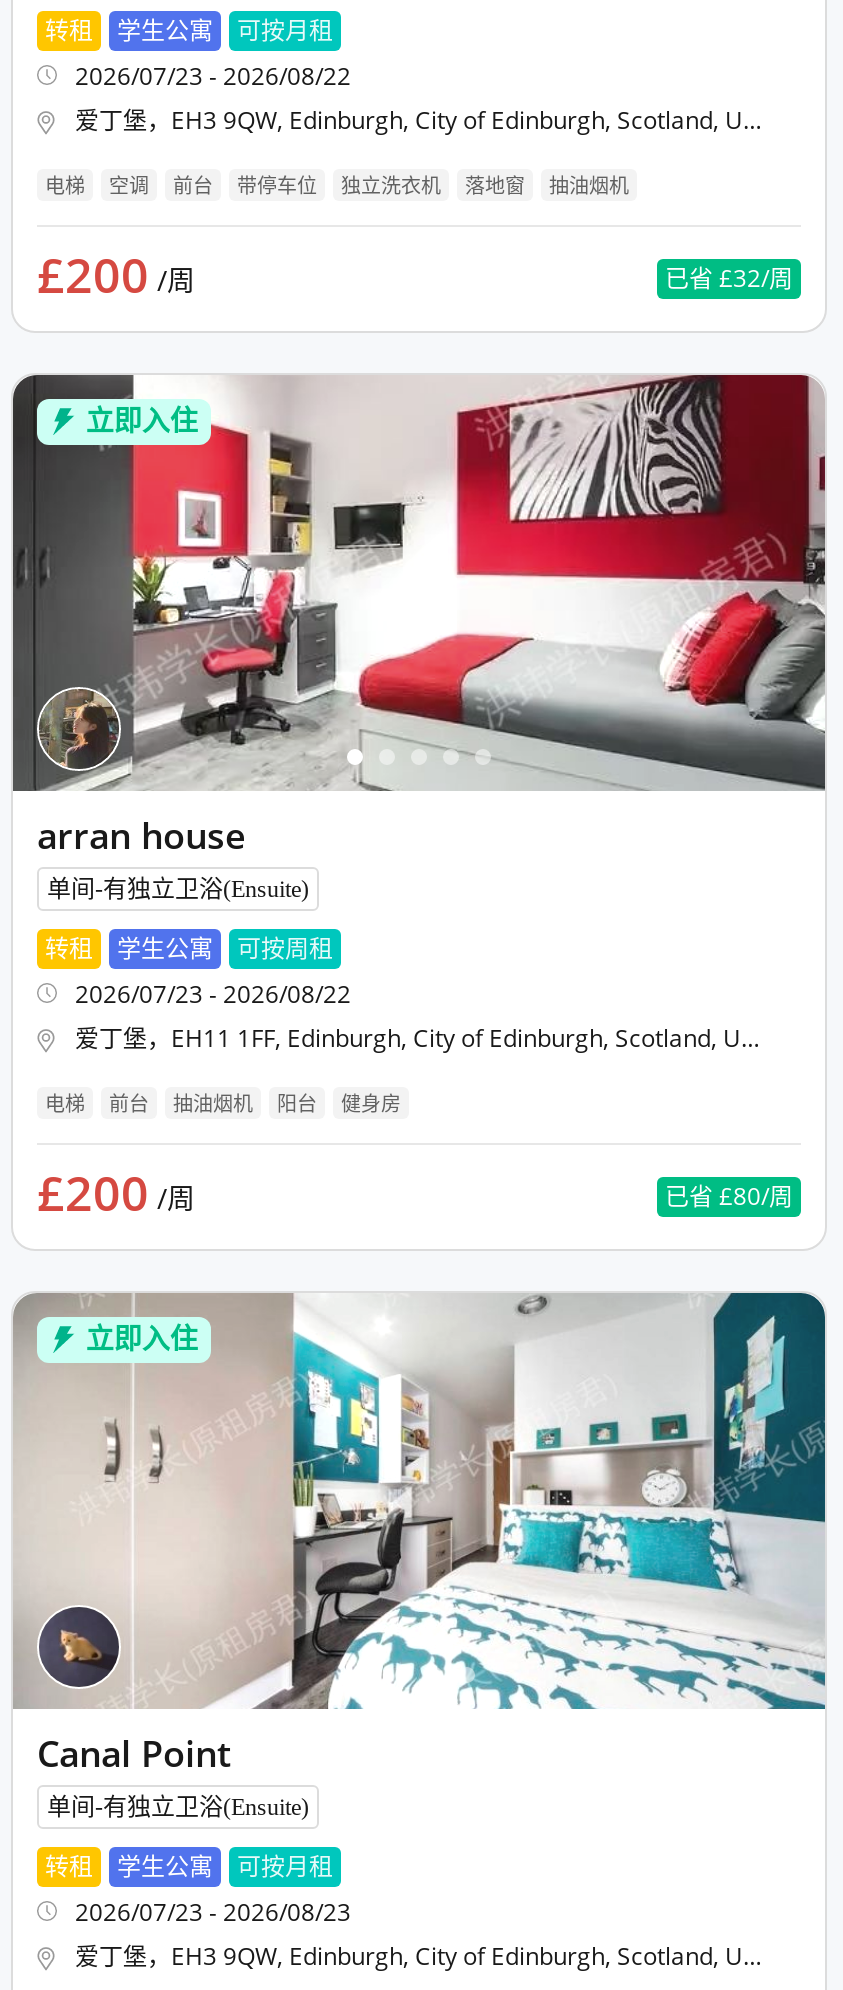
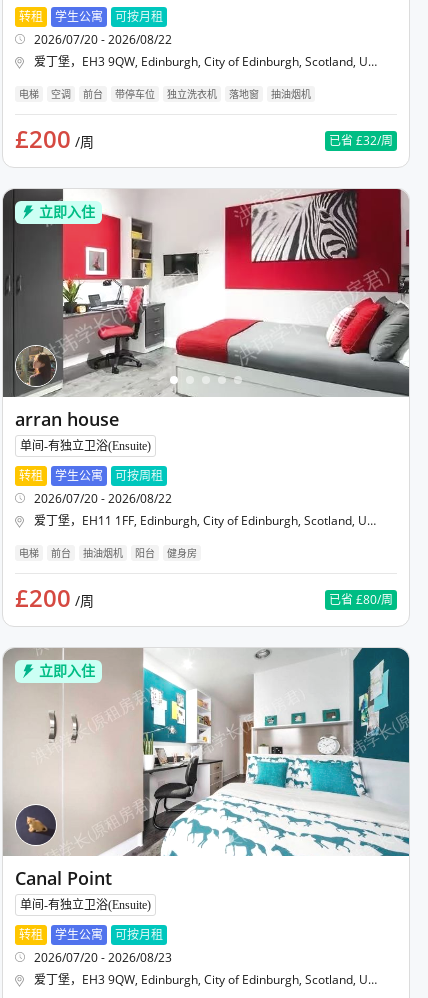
- 2026/07/23 - 2026/08/22
+ 2026/07/20 - 2026/08/22

- 2026/07/23 - 2026/08/22
+ 2026/07/20 - 2026/08/22

- 2026/07/23 - 2026/08/23
+ 2026/07/20 - 2026/08/23
